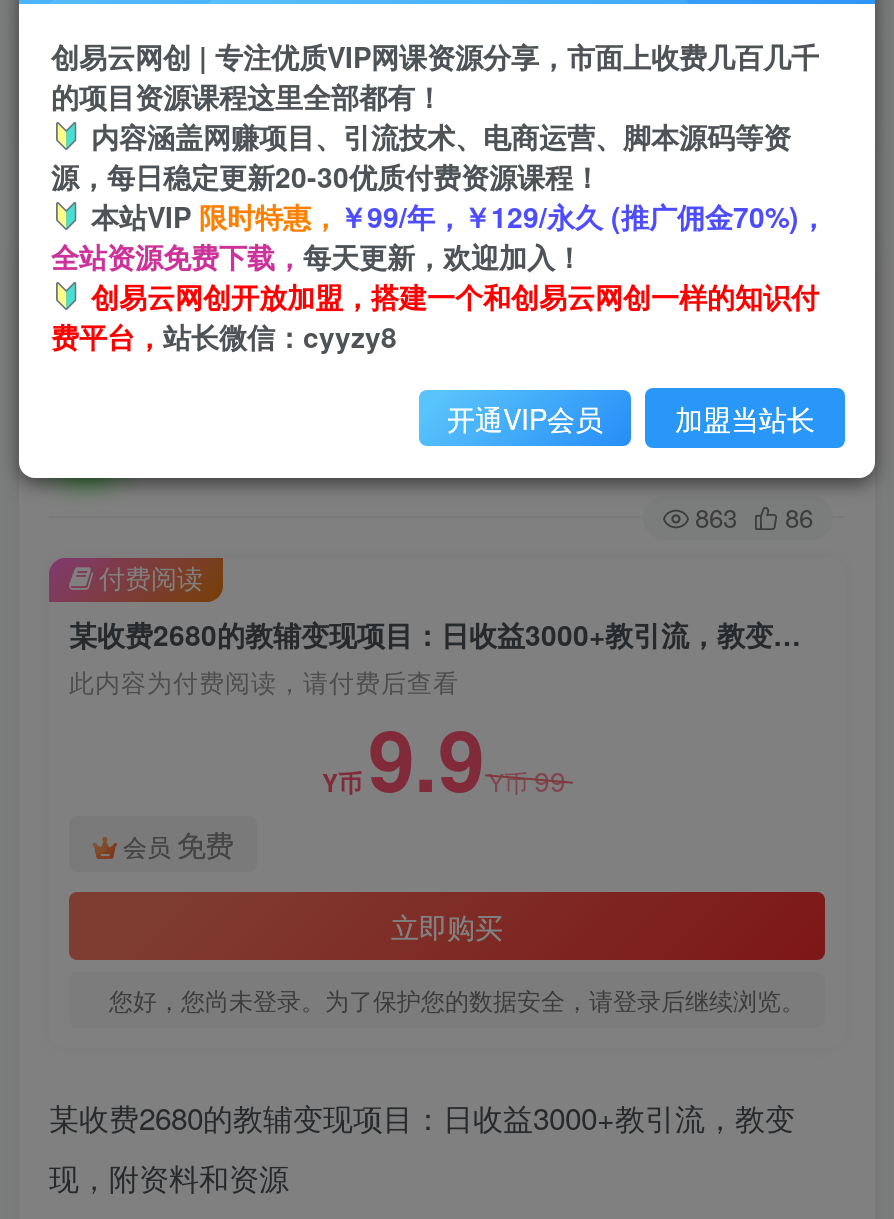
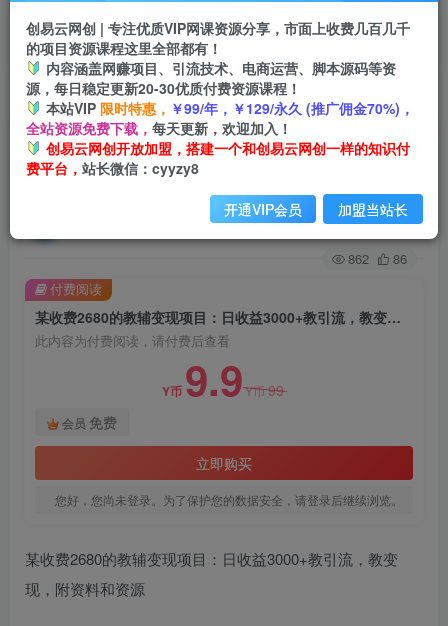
- 863 86
+ 862 86
